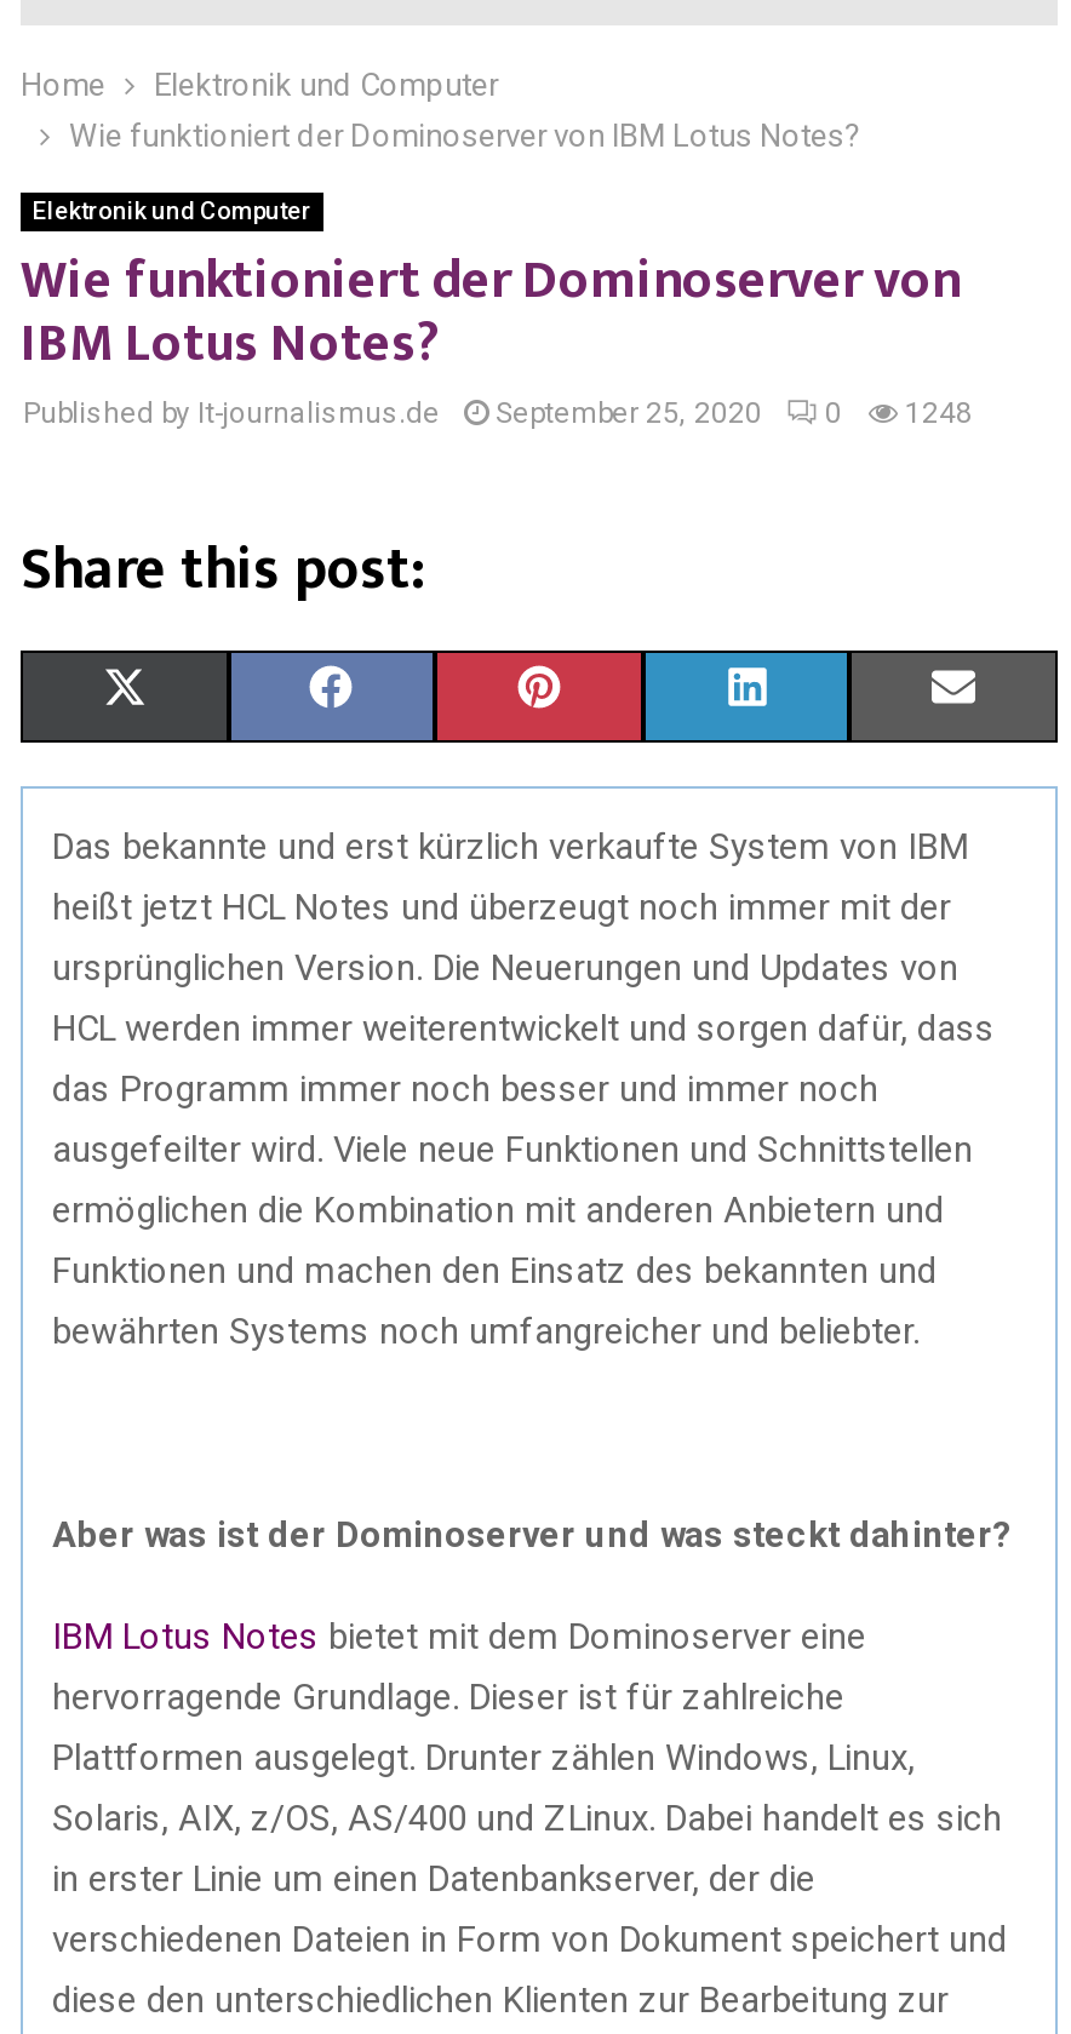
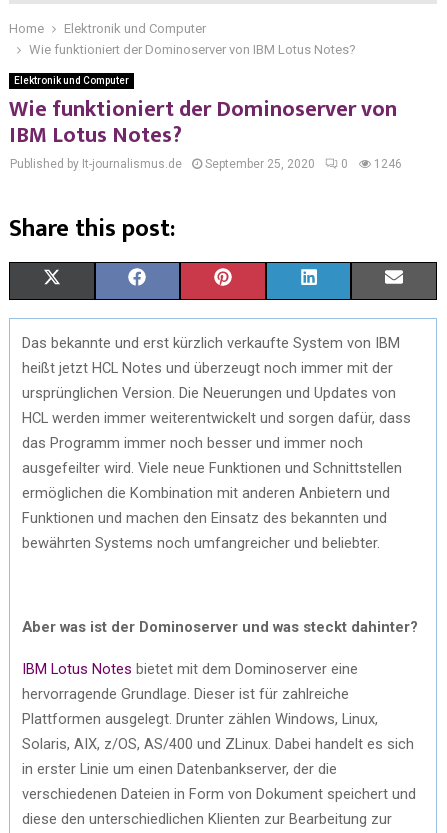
- Published by It-journalismus.de September 25, 2020 0 1248
+ Published by It-journalismus.de September 25, 2020 0 1246
